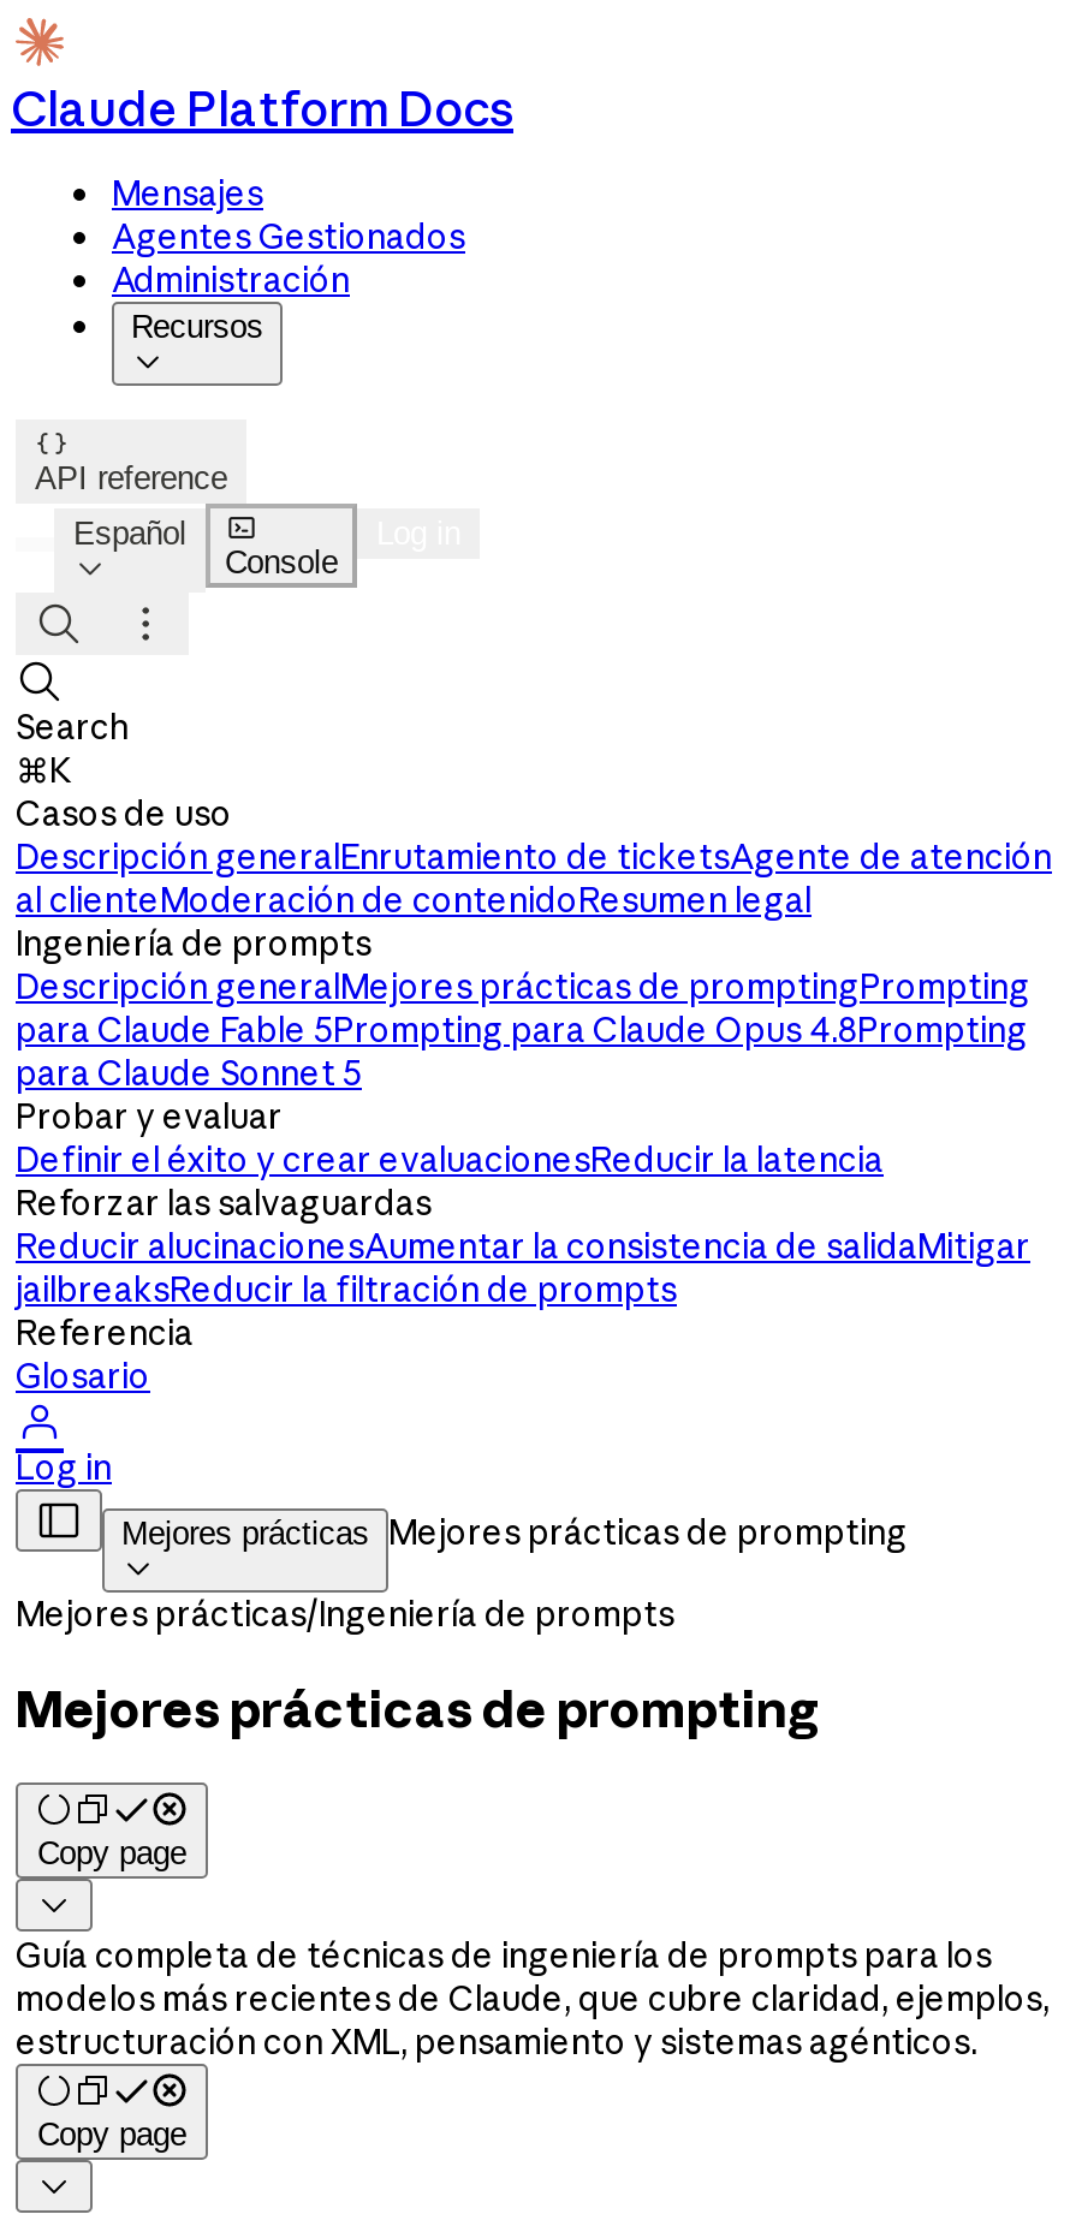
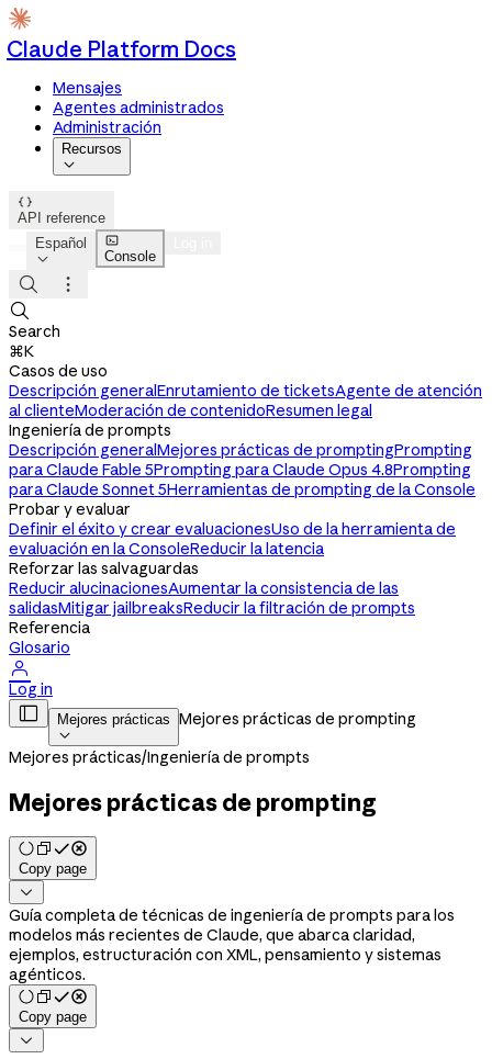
- Agentes Gestionados
+ Agentes administrados

- para Claude Sonnet 5
+ para Claude Sonnet 5Herramientas de prompting de la Console

- Definir el éxito y crear evaluacionesReducir la latencia
+ Definir el éxito y crear evaluacionesUso de la herramienta de
+ evaluación en la ConsoleReducir la latencia

- Reducir alucinacionesAumentar la consistencia de salidaMitigar
- jailbreaksReducir la filtración de prompts
+ Reducir alucinacionesAumentar la consistencia de las
+ salidasMitigar jailbreaksReducir la filtración de prompts

- modelos más recientes de Claude, que cubre claridad, ejemplos,
- estructuración con XML, pensamiento y sistemas agénticos.
+ modelos más recientes de Claude, que abarca claridad,
+ ejemplos, estructuración con XML, pensamiento y sistemas
+ agénticos.
